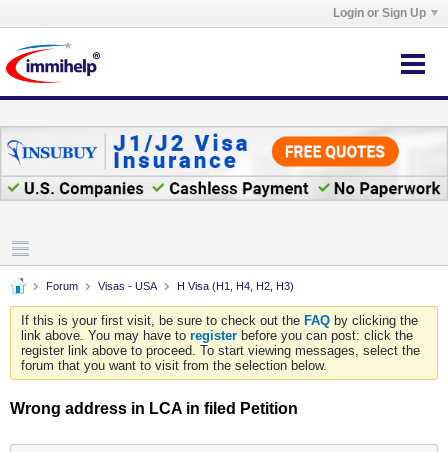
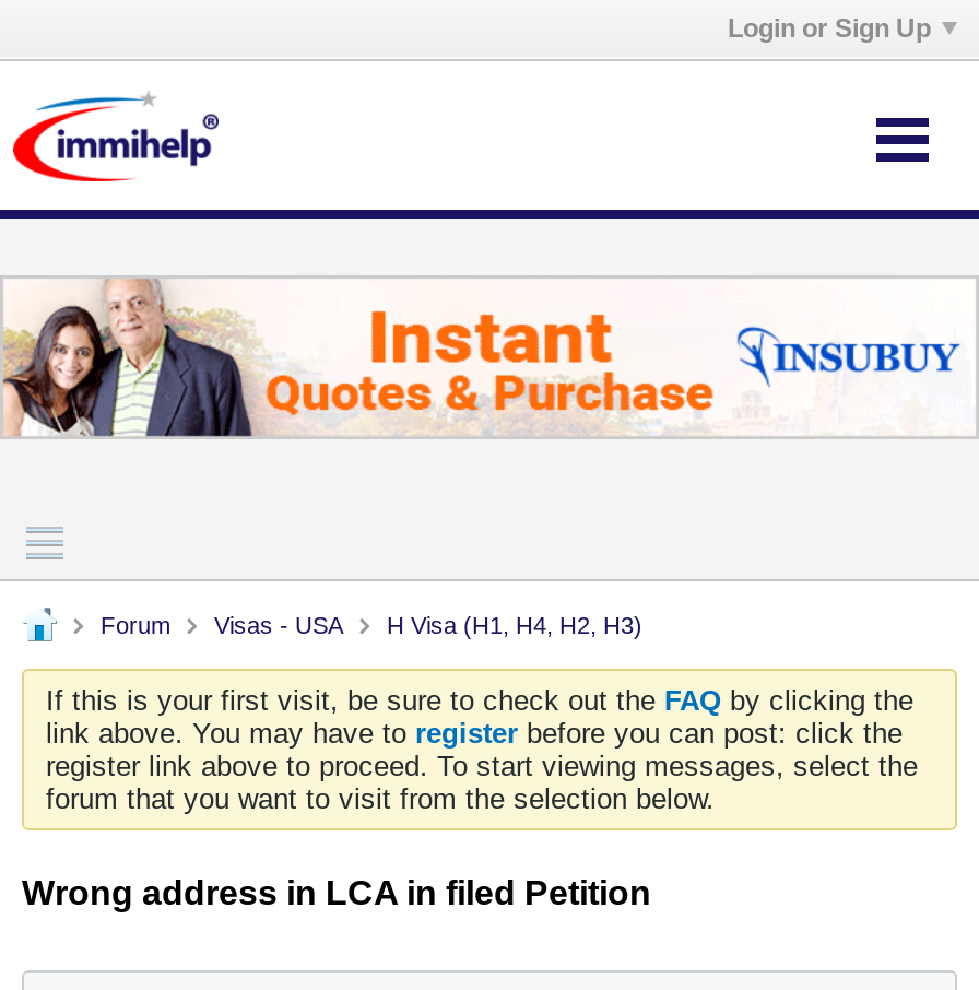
- [image]
+ [image]
